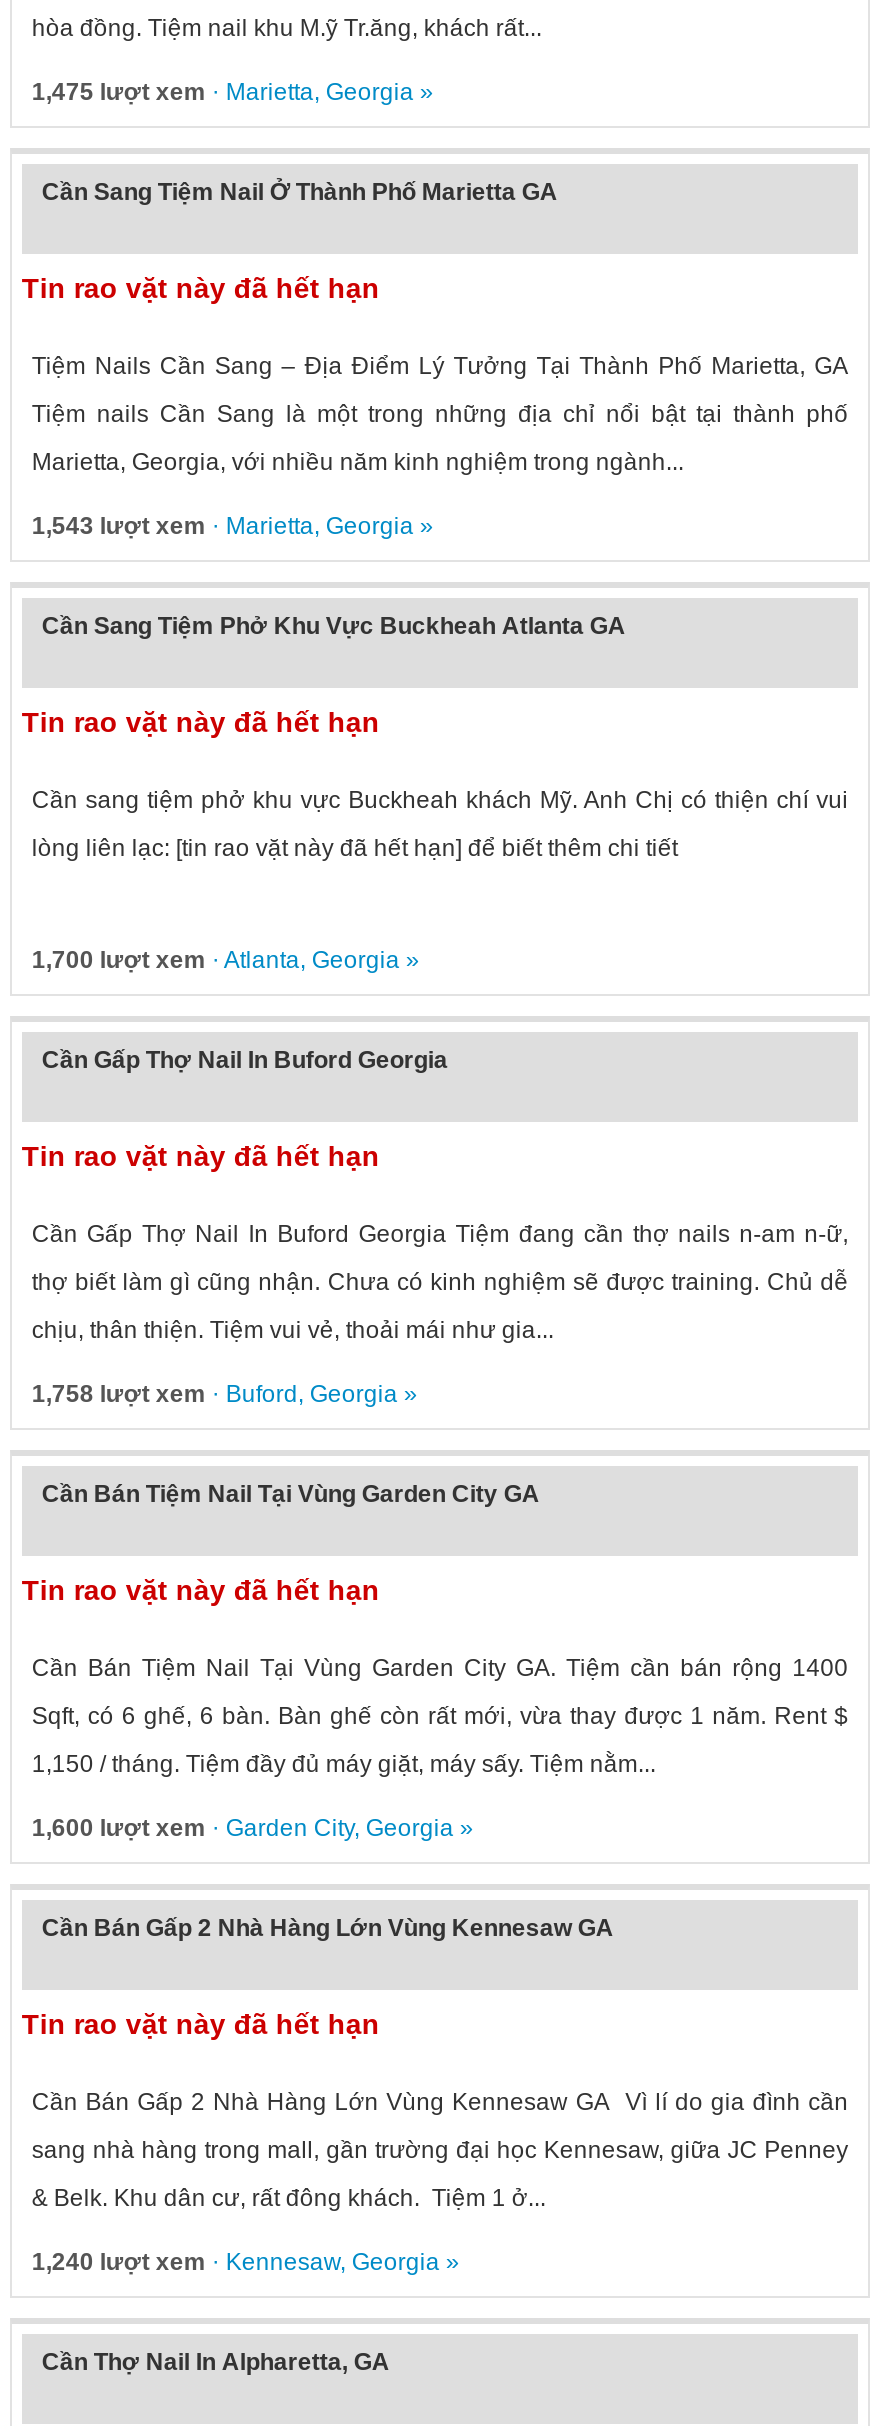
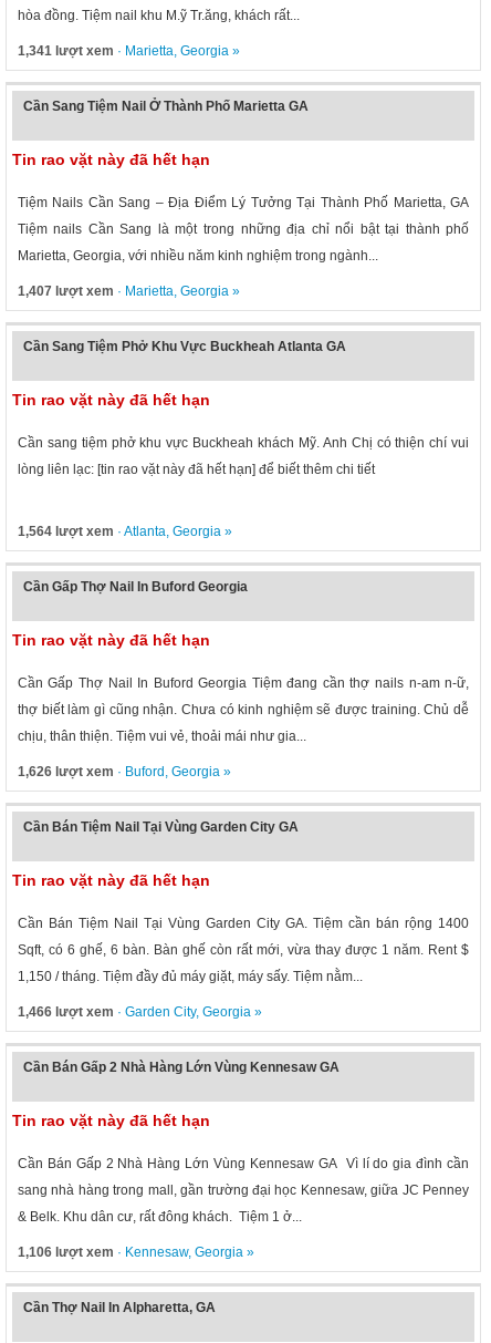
- 1,475 lượt xem · Marietta, Georgia»
+ 1,341 lượt xem · Marietta, Georgia»

- 1,543 lượt xem · Marietta, Georgia»
+ 1,407 lượt xem · Marietta, Georgia»

- 1,700 lượt xem · Atlanta, Georgia»
+ 1,564 lượt xem · Atlanta, Georgia»

- 1,758 lượt xem · Buford, Georgia»
+ 1,626 lượt xem · Buford, Georgia»

- 1,600 lượt xem · Garden City, Georgia»
+ 1,466 lượt xem · Garden City, Georgia»

- 1,240 lượt xem · Kennesaw, Georgia»
+ 1,106 lượt xem · Kennesaw, Georgia»
